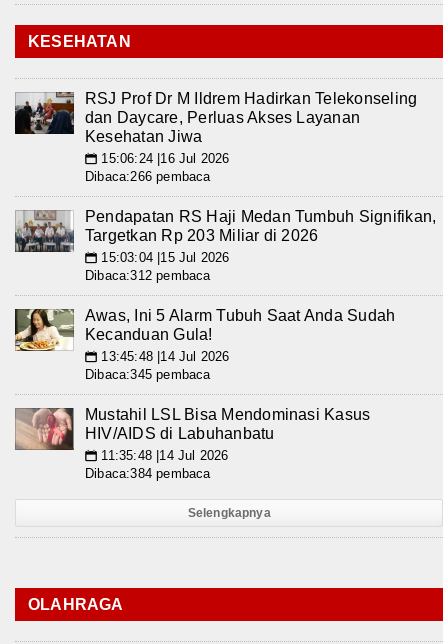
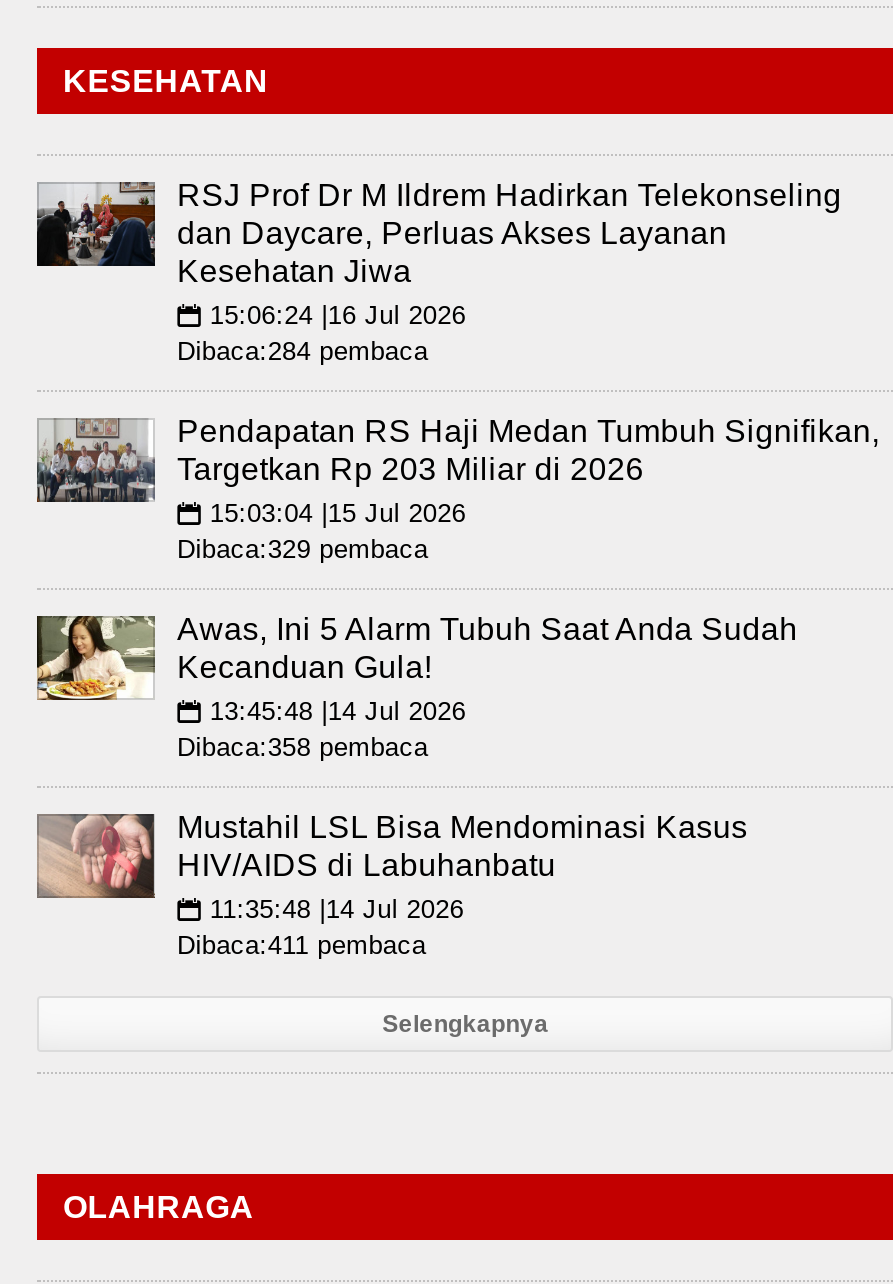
- Dibaca:266 pembaca
+ Dibaca:284 pembaca

- Dibaca:312 pembaca
+ Dibaca:329 pembaca

- Dibaca:345 pembaca
+ Dibaca:358 pembaca

- Dibaca:384 pembaca
+ Dibaca:411 pembaca
